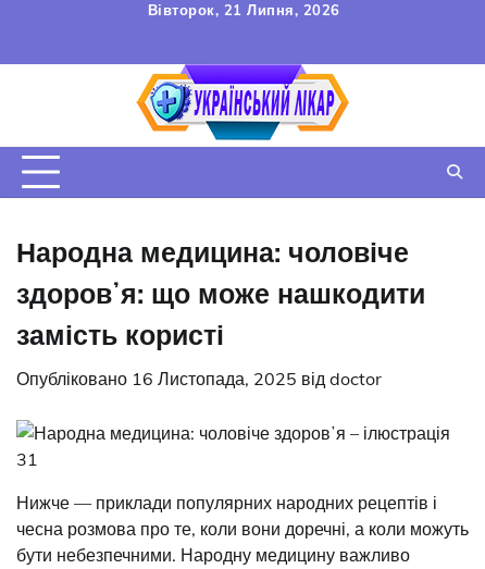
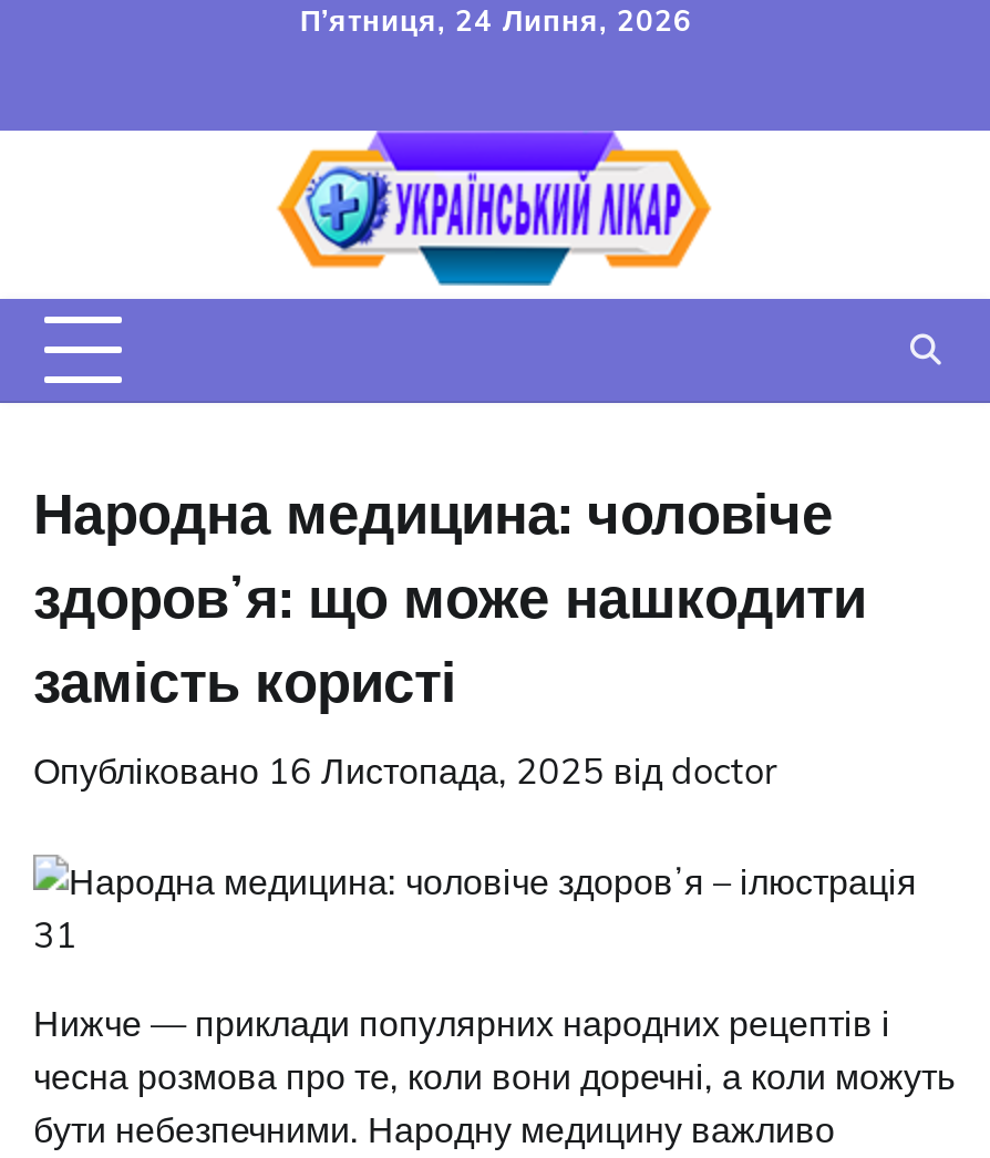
- Вівторок, 21 Липня, 2026
+ П’ятниця, 24 Липня, 2026
